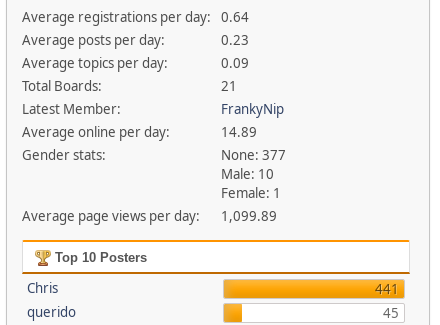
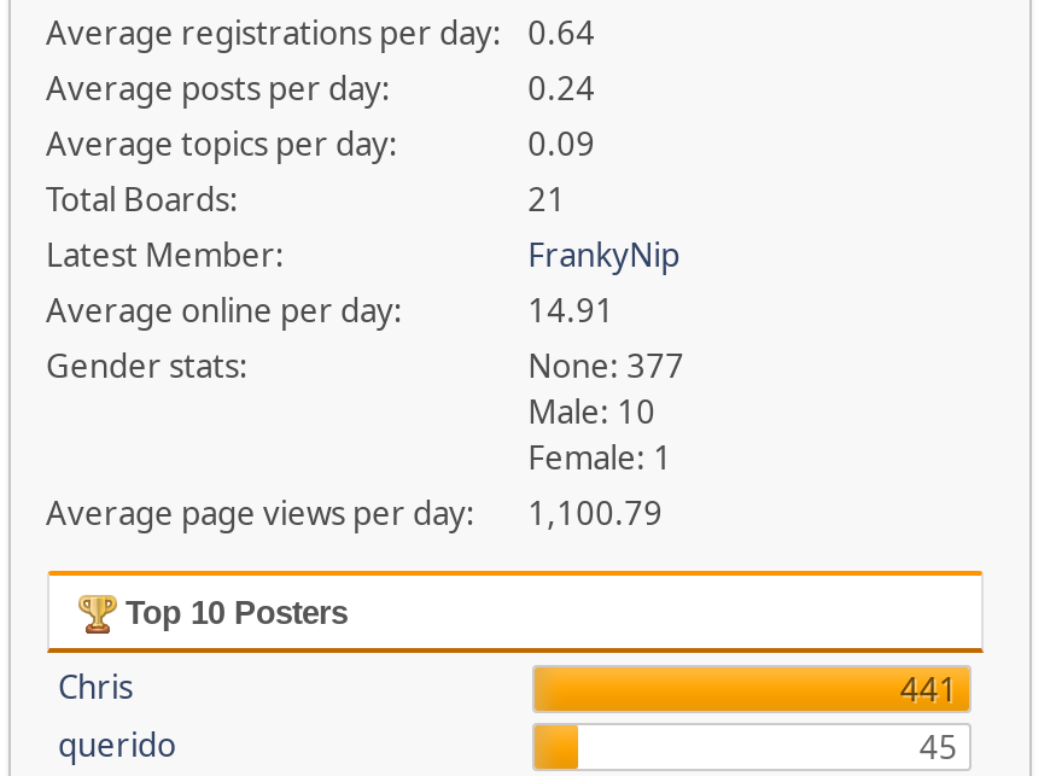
- 0.23
+ 0.24

- 14.89
+ 14.91

- Average page views per day: 1,099.89
+ Average page views per day: 1,100.79
